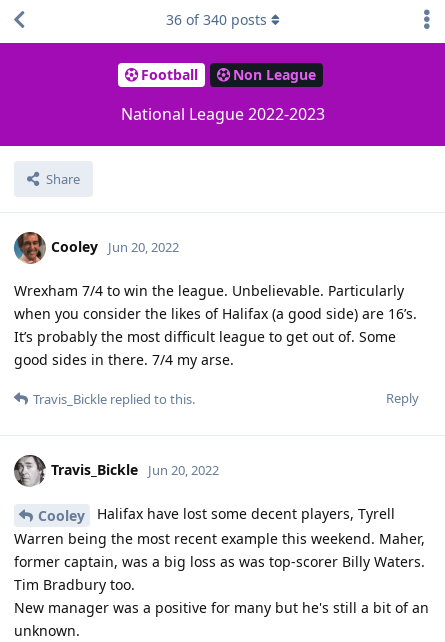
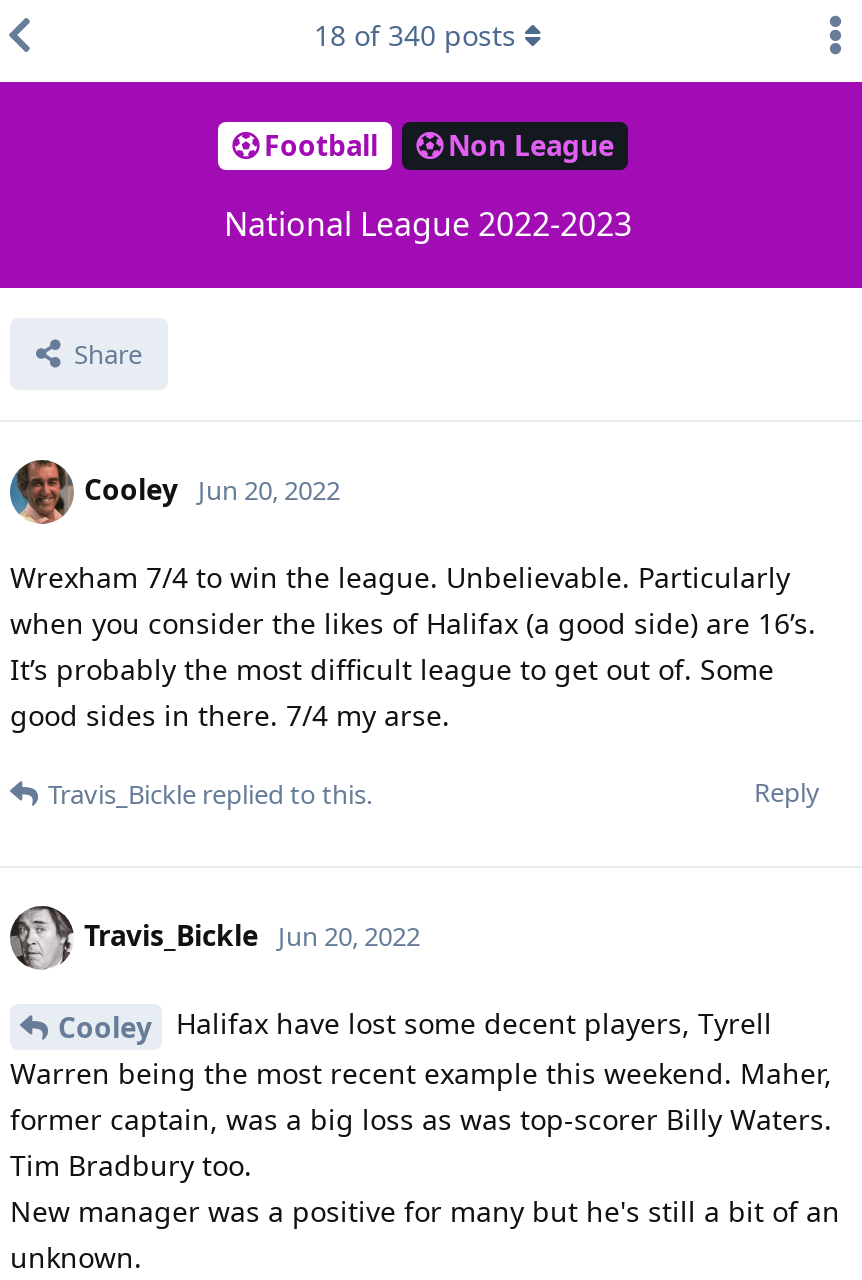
- 36 of 340 posts
+ 18 of 340 posts
